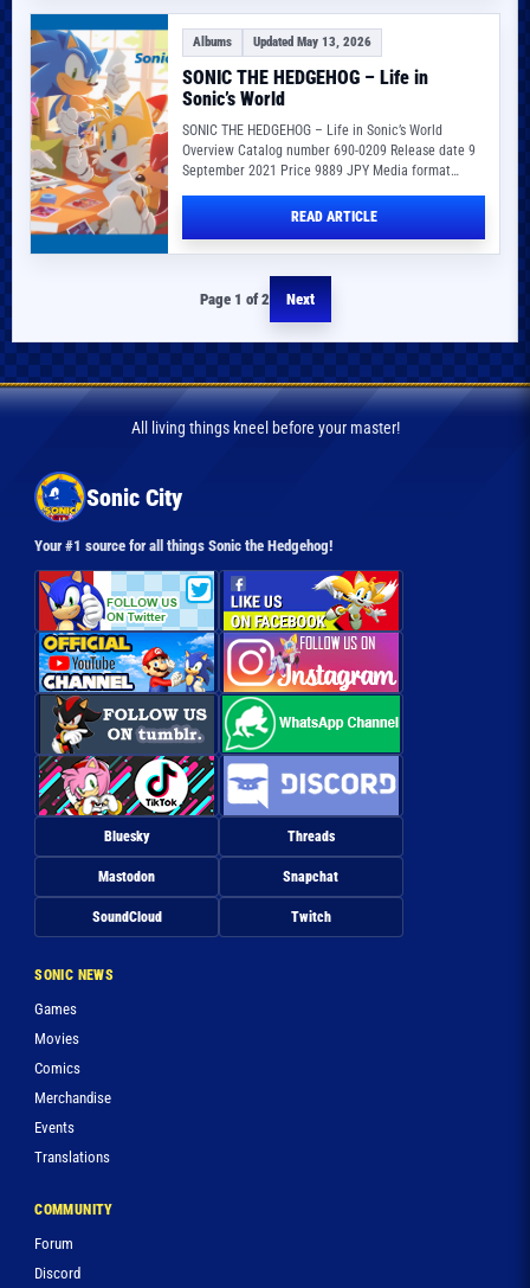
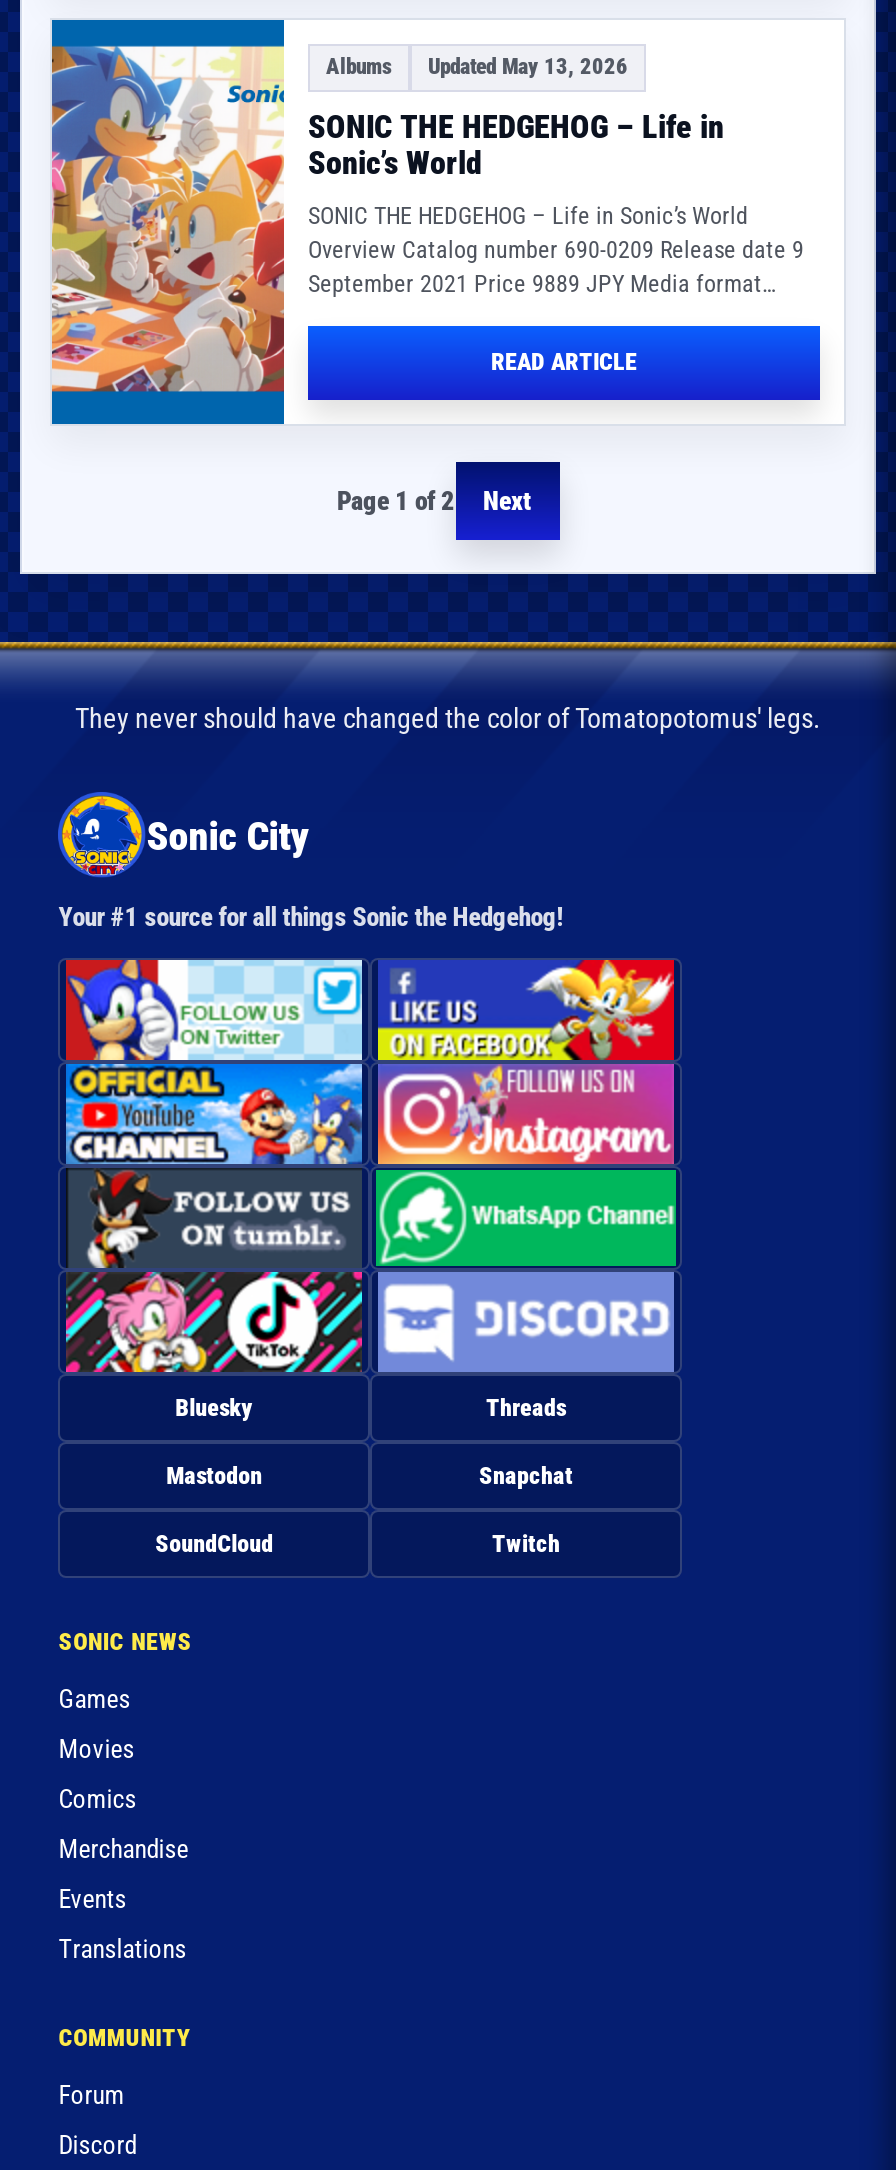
- All living things kneel before your master!
+ They never should have changed the color of Tomatopotomus' legs.
